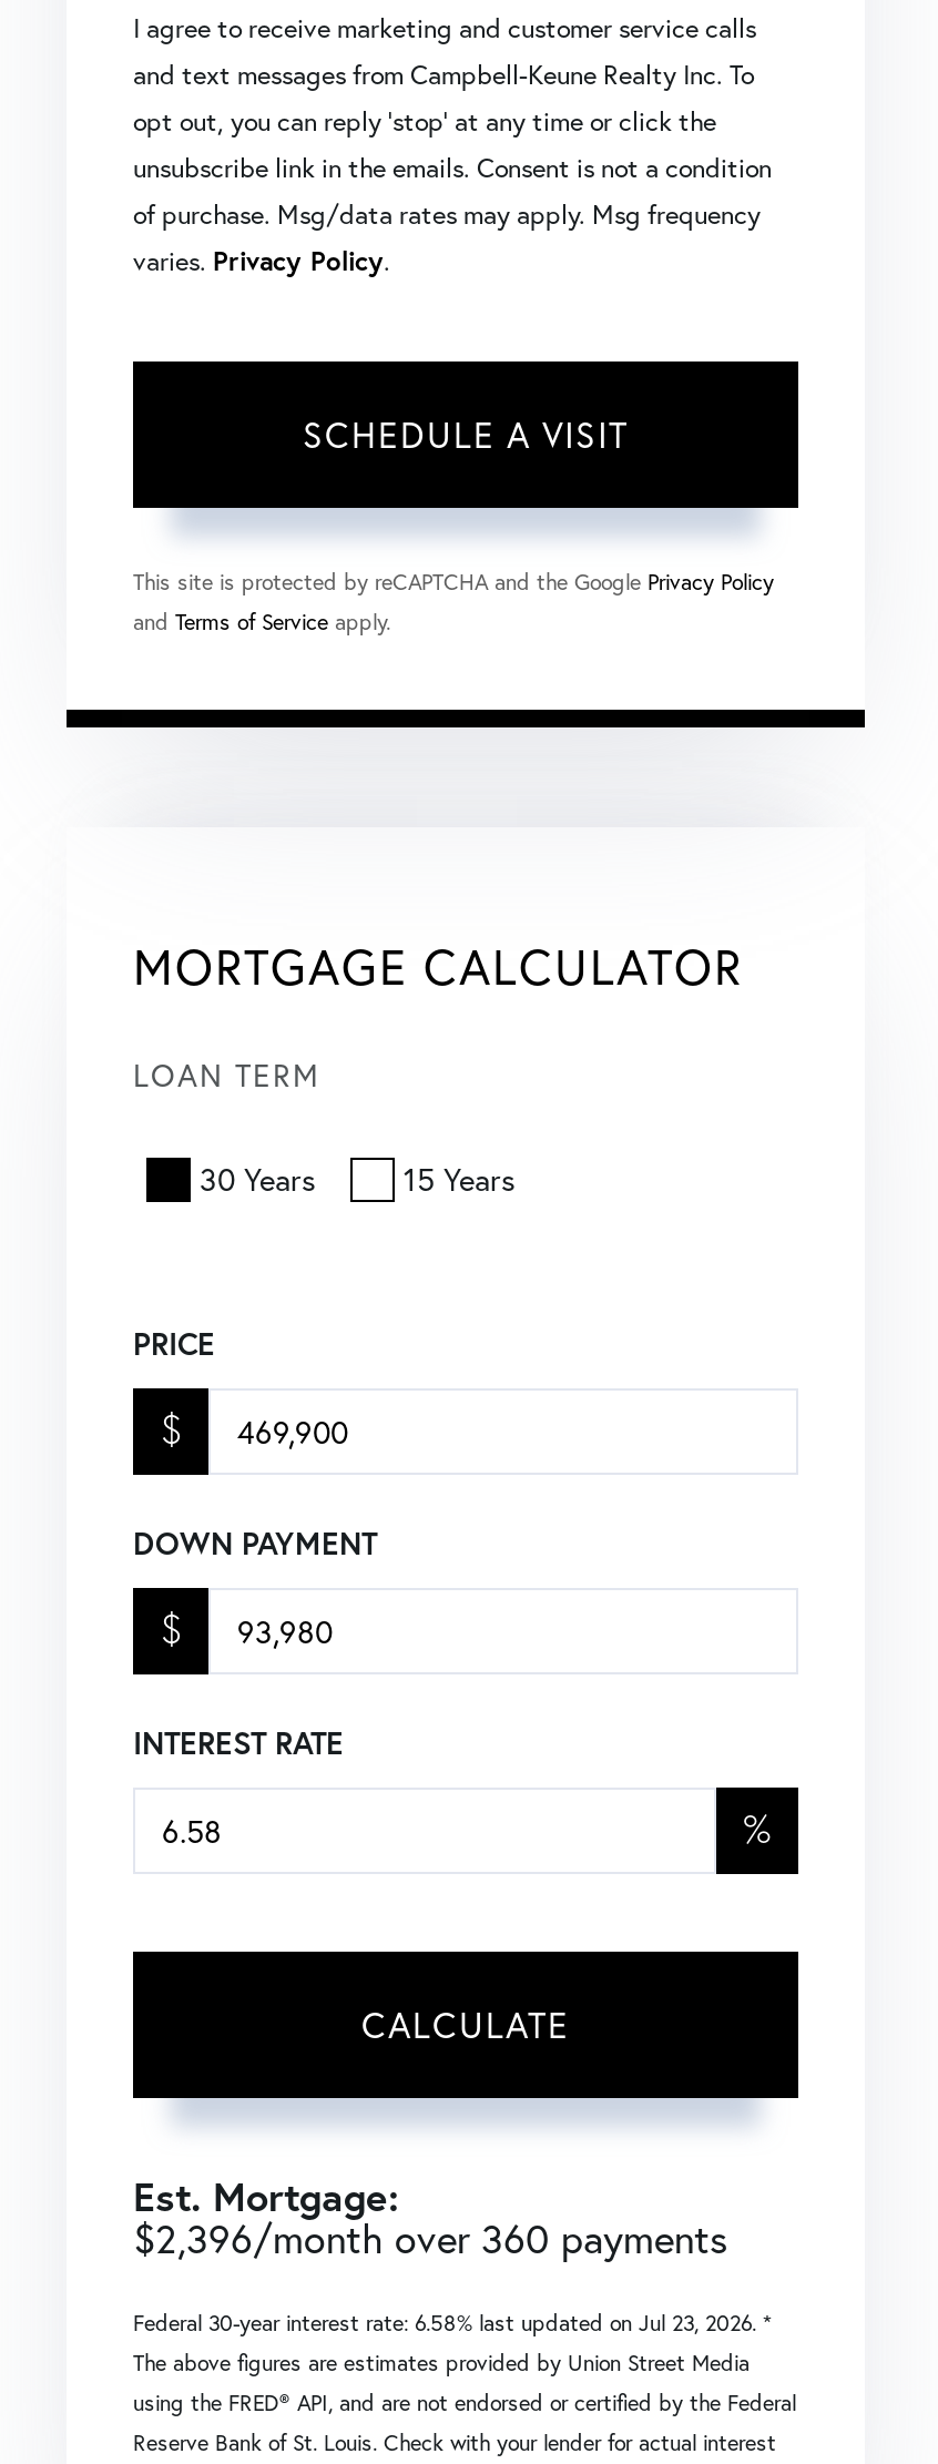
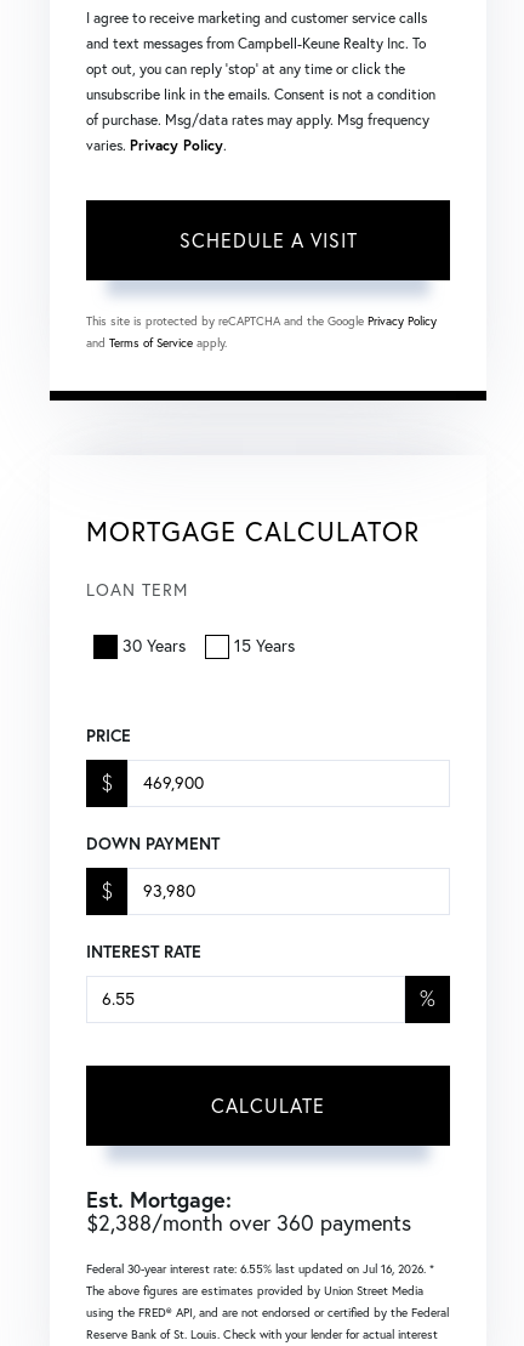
- $2,396/month over 360 payments
+ $2,388/month over 360 payments

- Federal 30-year interest rate: 6.58% last updated on Jul 23, 2026. *
+ Federal 30-year interest rate: 6.55% last updated on Jul 16, 2026. *
